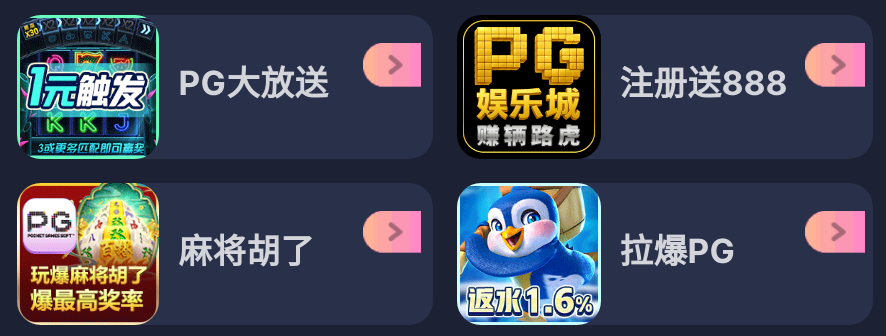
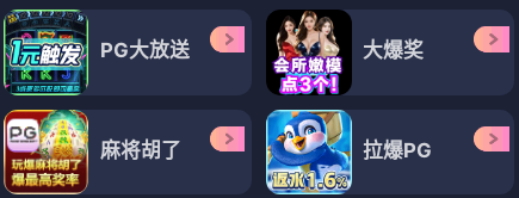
- [image]
- 注册送888
+ [image]
+ 大爆奖
